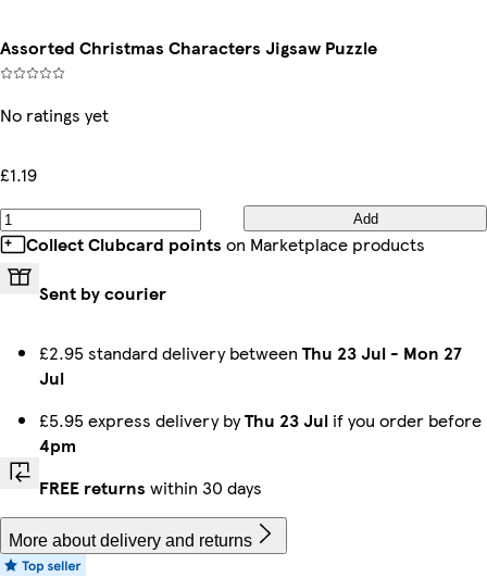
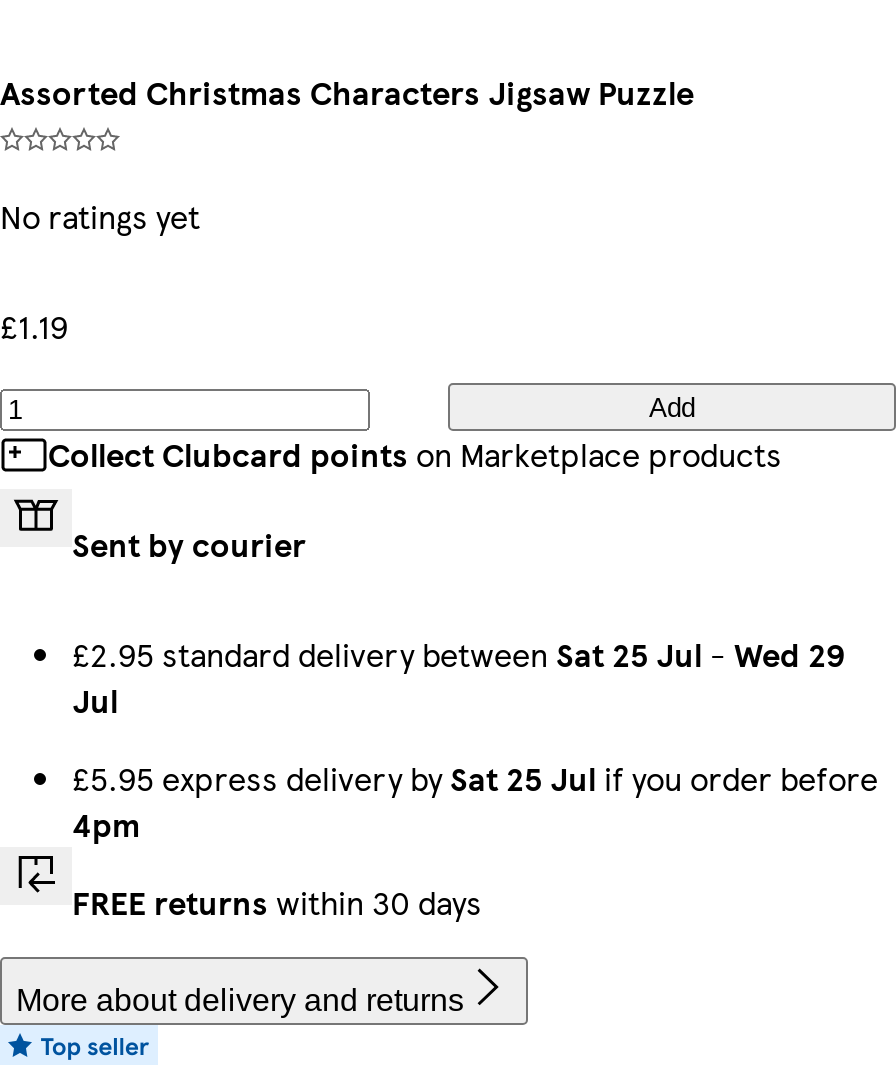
- £2.95 standard delivery between Thu 23 Jul - Mon 27
+ £2.95 standard delivery between Sat 25 Jul - Wed 29

- £5.95 express delivery by Thu 23 Jul if you order before
+ £5.95 express delivery by Sat 25 Jul if you order before
